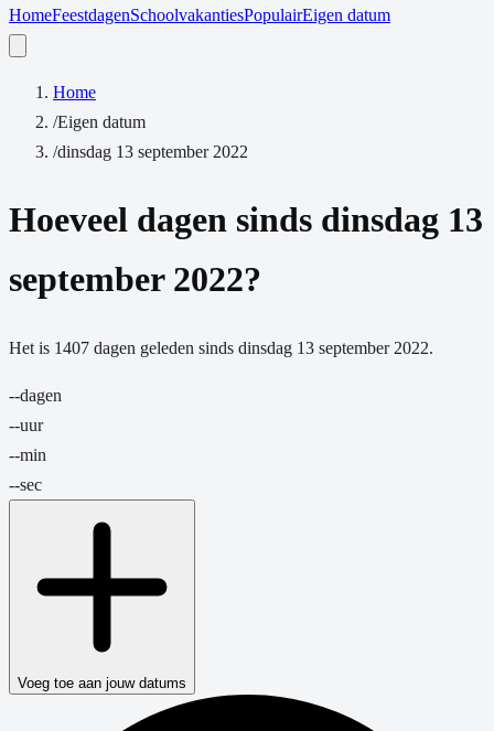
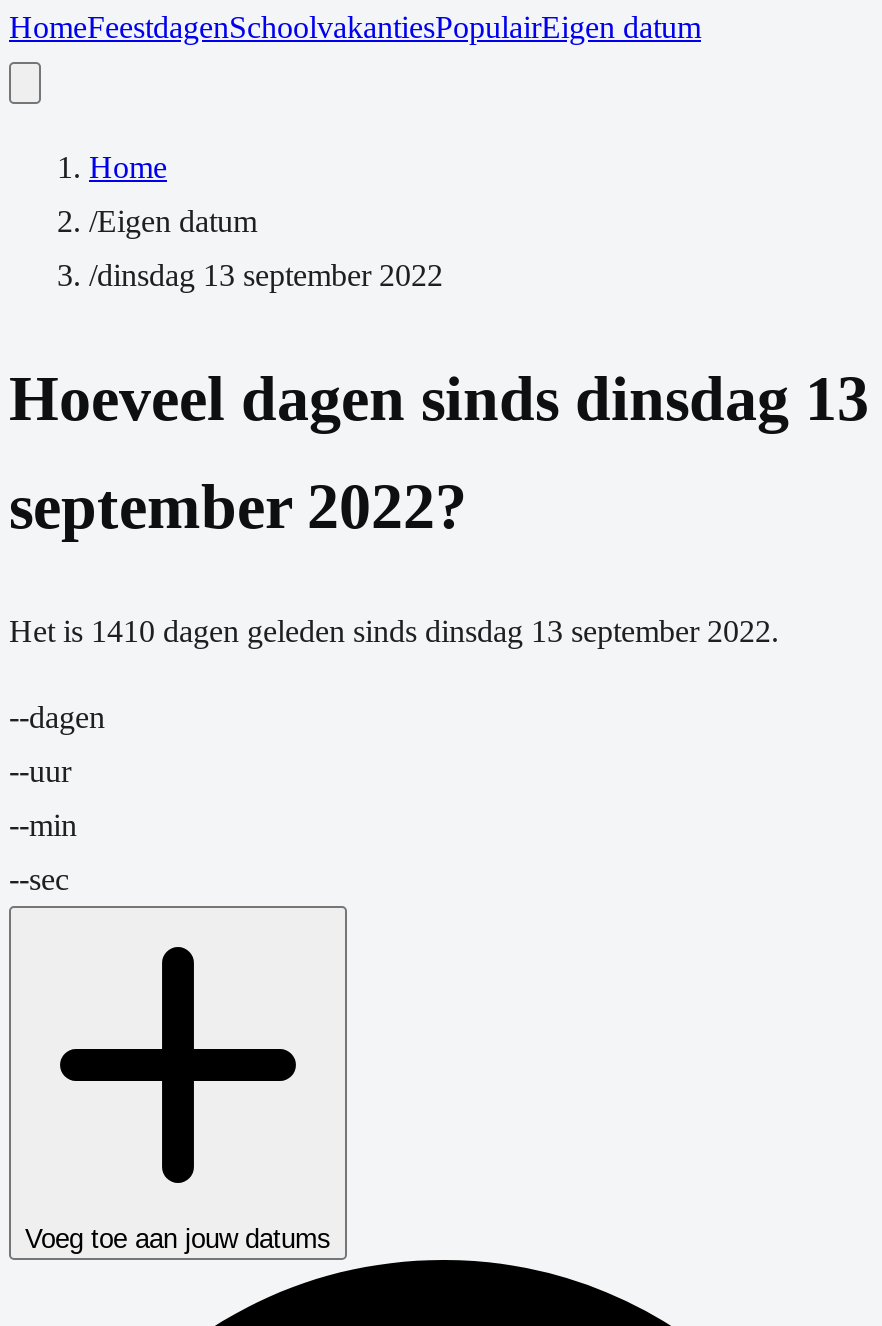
- Het is 1407 dagen geleden sinds dinsdag 13 september 2022.
+ Het is 1410 dagen geleden sinds dinsdag 13 september 2022.
